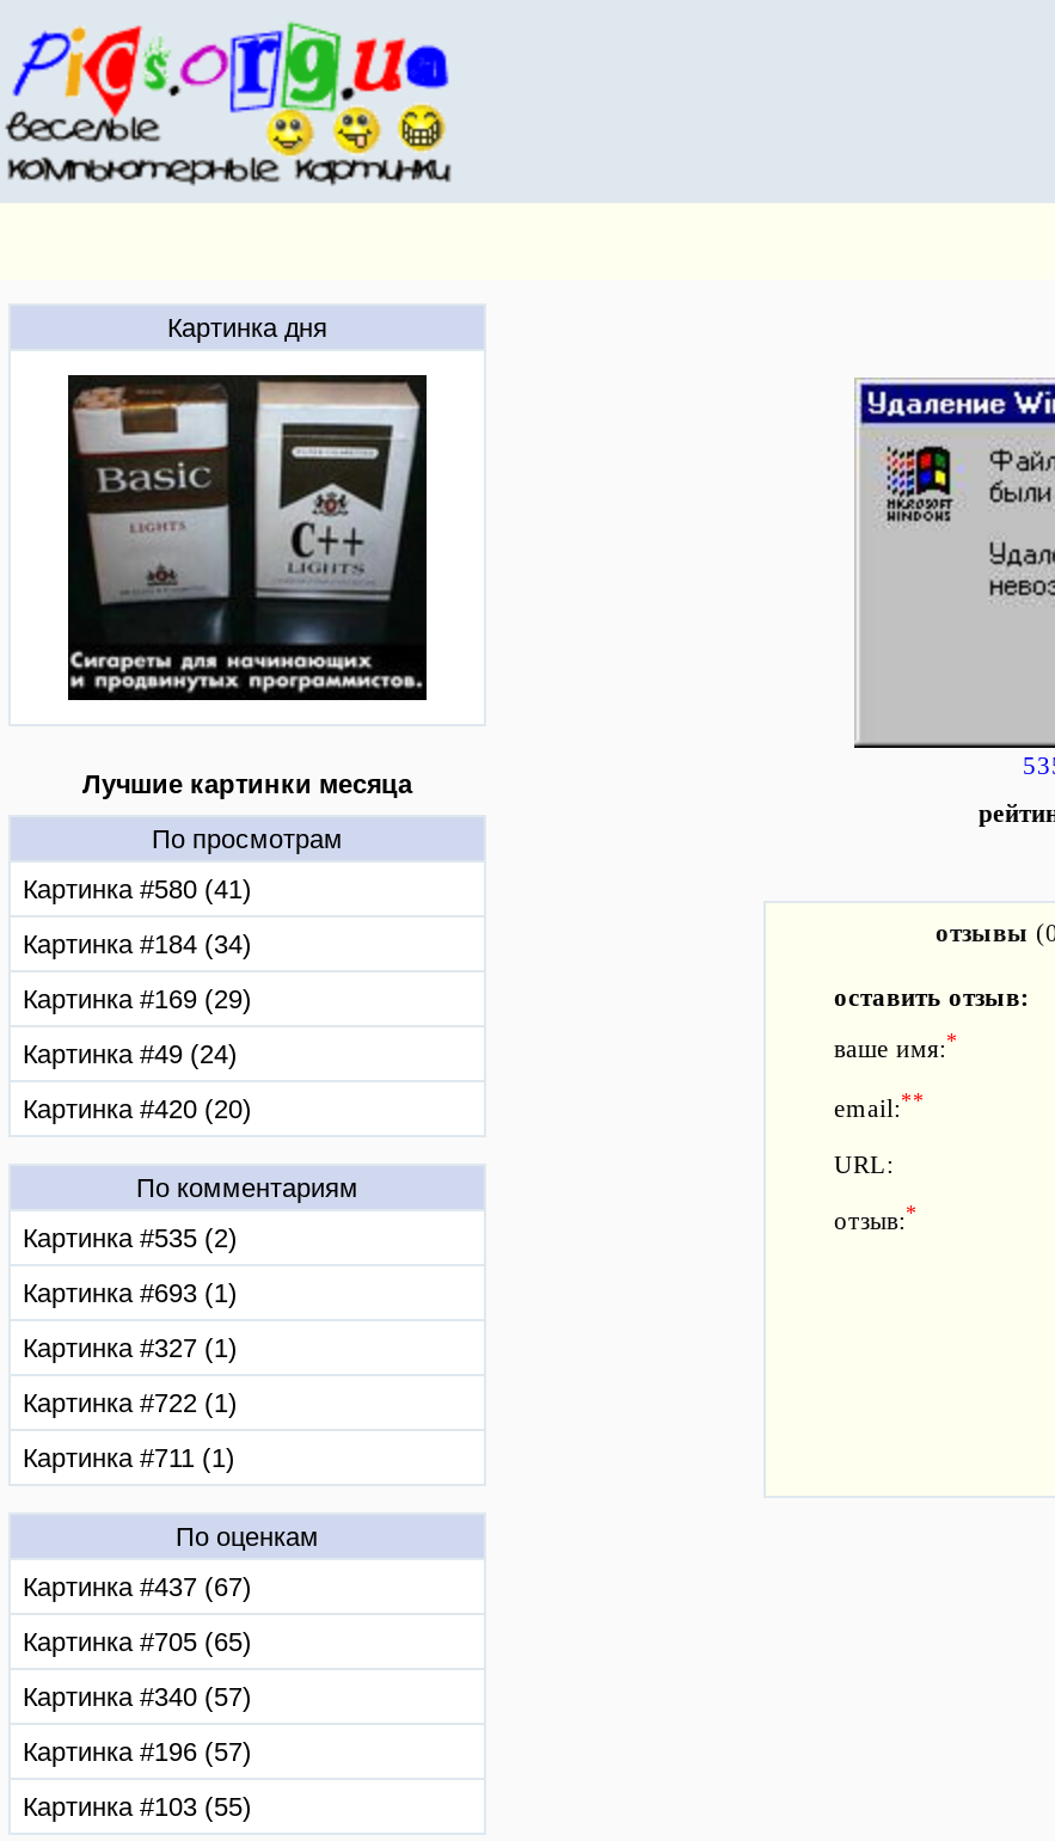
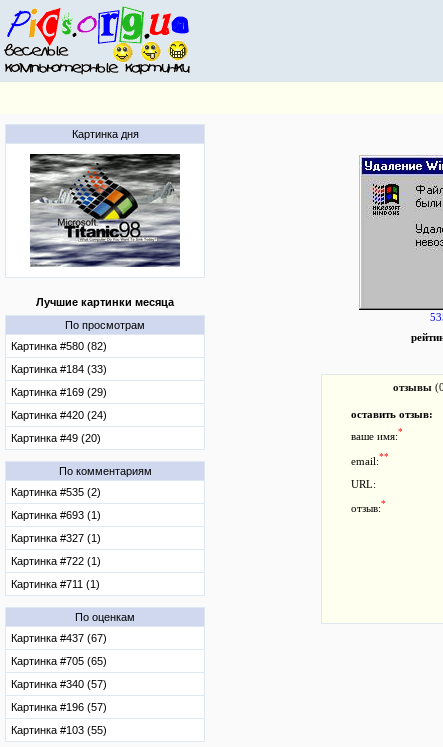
- [image]
+ [image]

- Картинка #580 (41)
+ Картинка #580 (82)

- Картинка #184 (34)
+ Картинка #184 (33)

- Картинка #49 (24)
+ Картинка #420 (24)

- Картинка #420 (20)
+ Картинка #49 (20)
